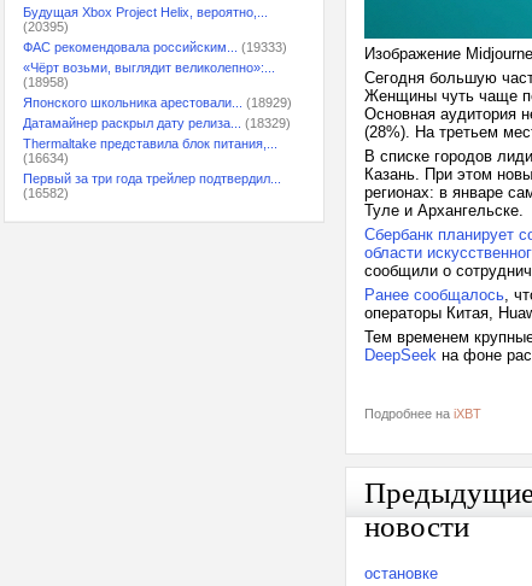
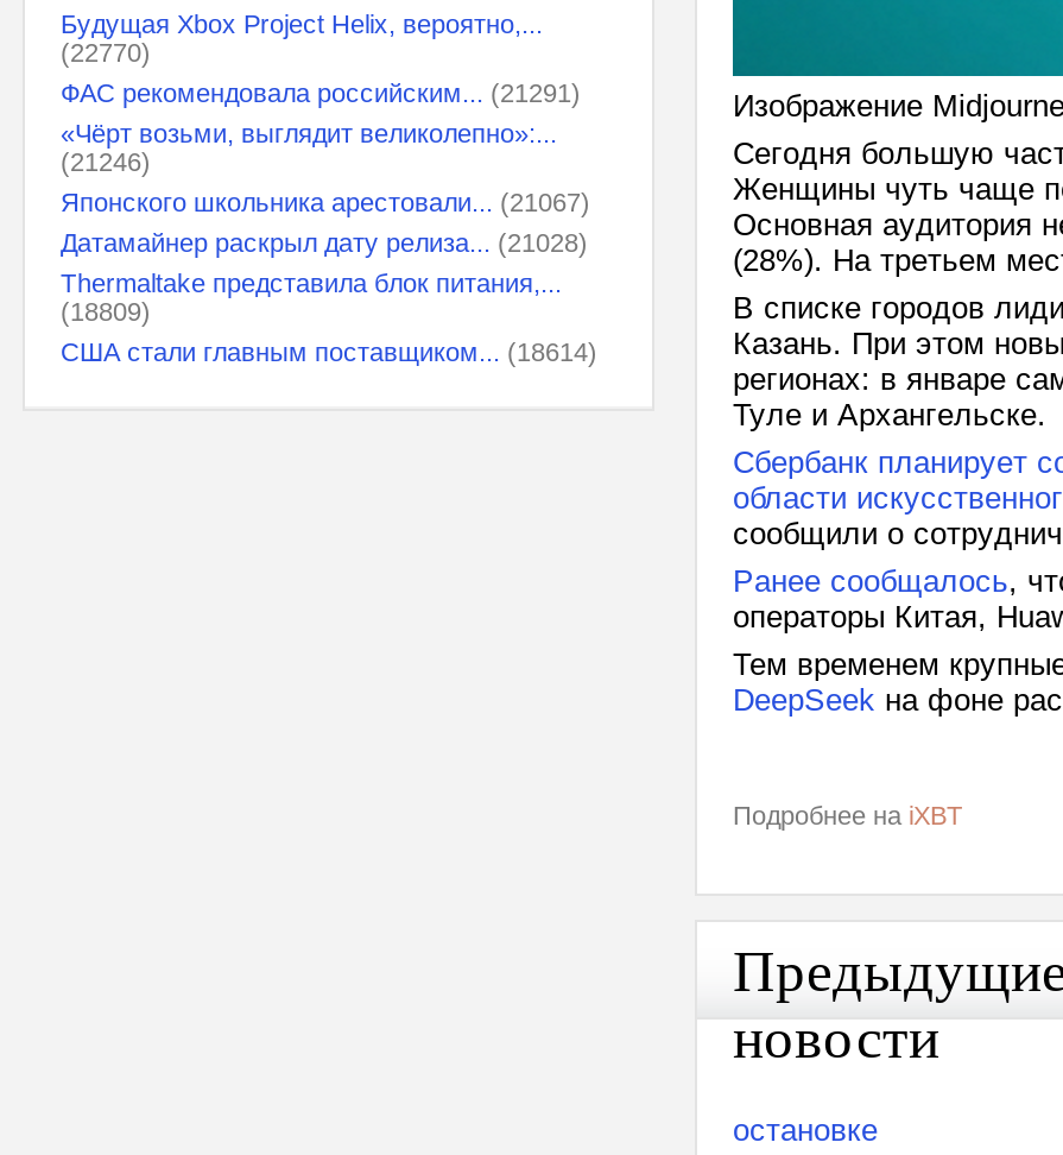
- (20395)
+ (22770)

- ФАС рекомендовала российским... (19333)
+ ФАС рекомендовала российским... (21291)

- (18958)
+ (21246)

- Японского школьника арестовали... (18929)
+ Японского школьника арестовали... (21067)

- Датамайнер раскрыл дату релиза... (18329)
+ Датамайнер раскрыл дату релиза... (21028)

- (16634)
- Первый за три года трейлер подтвердил...
- (16582)
+ (18809)
+ США стали главным поставщиком... (18614)
